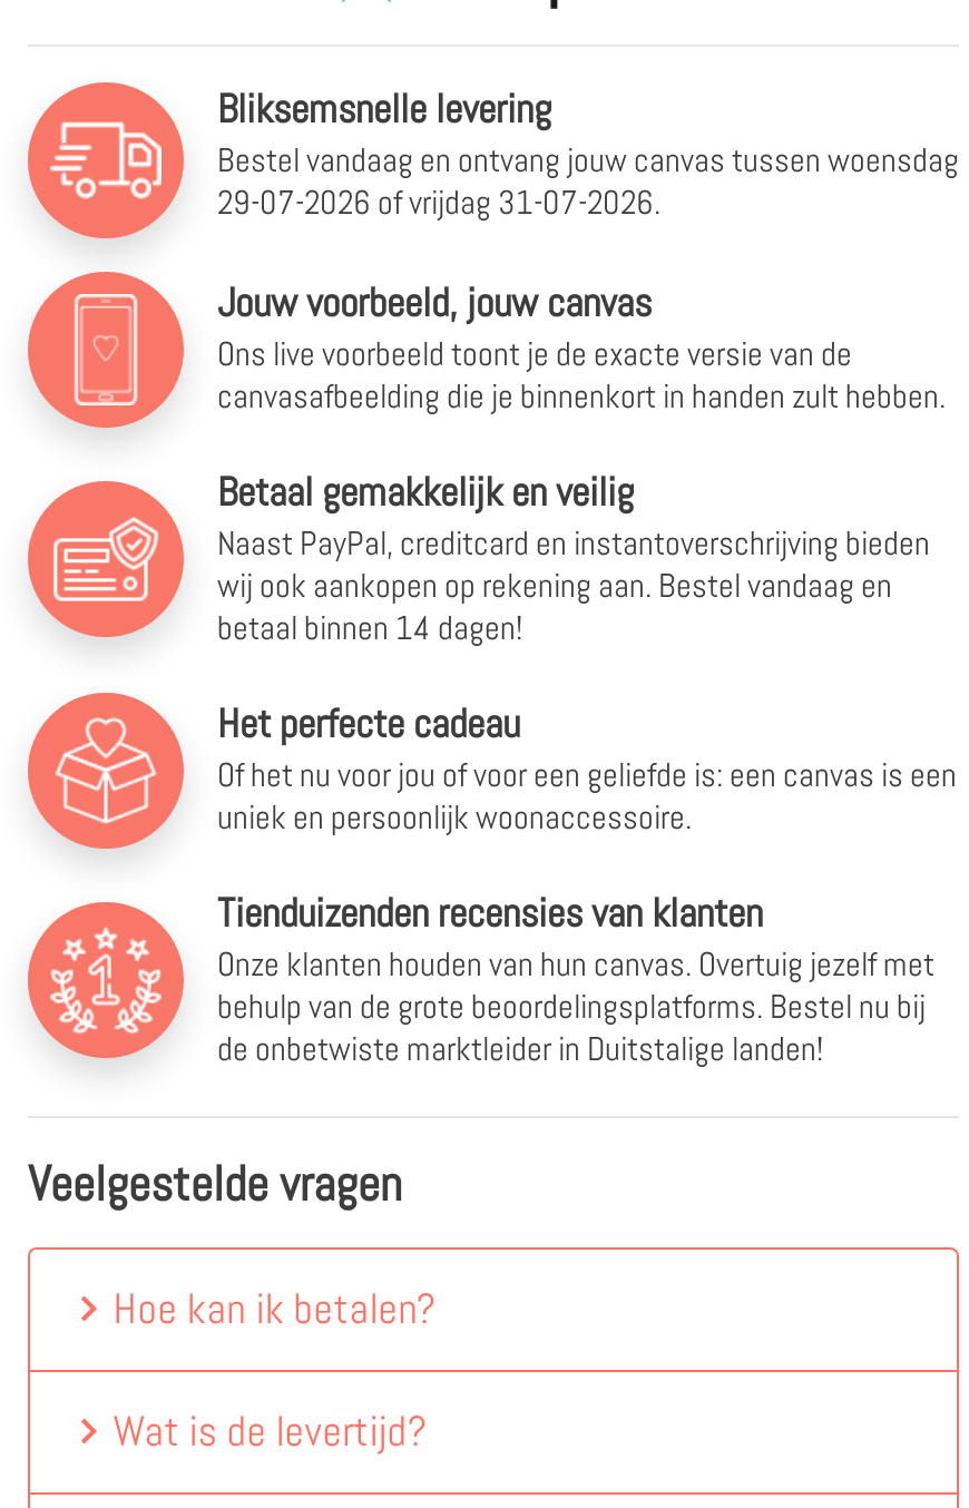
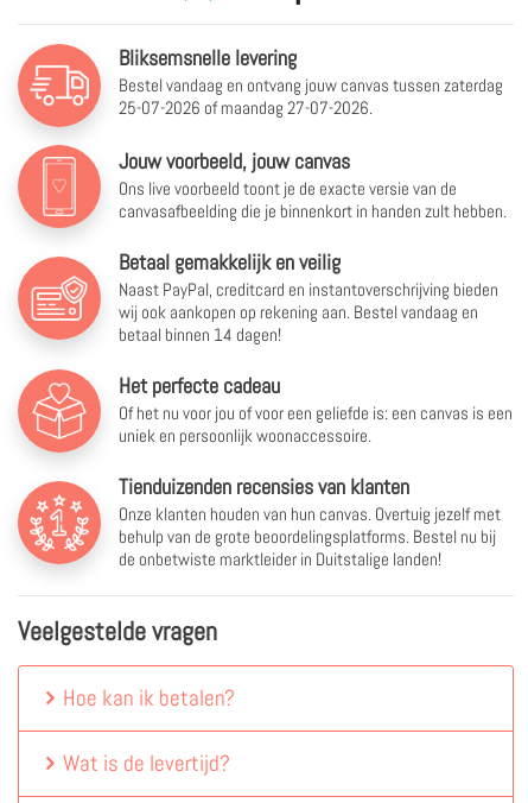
- Bestel vandaag en ontvang jouw canvas tussen woensdag
+ Bestel vandaag en ontvang jouw canvas tussen zaterdag

- 29-07-2026 of vrijdag 31-07-2026.
+ 25-07-2026 of maandag 27-07-2026.
